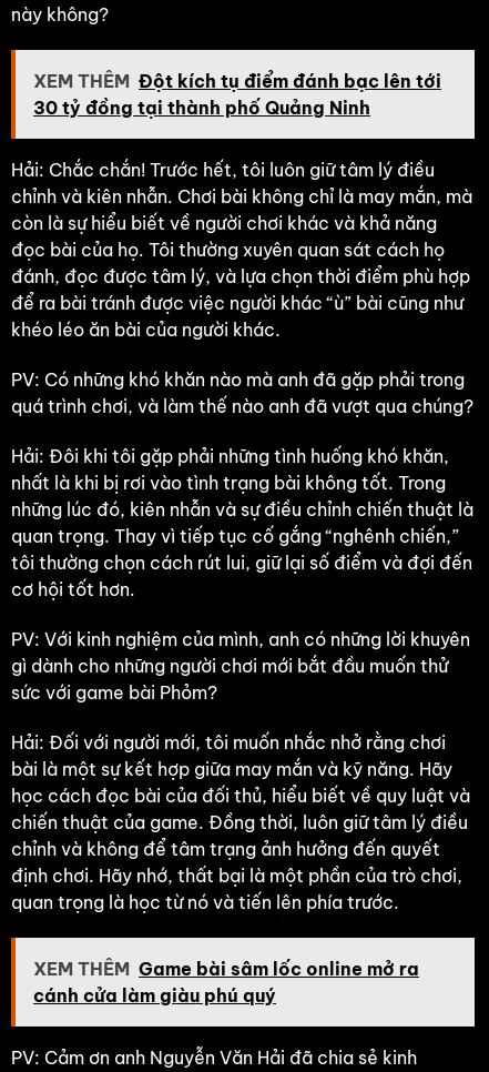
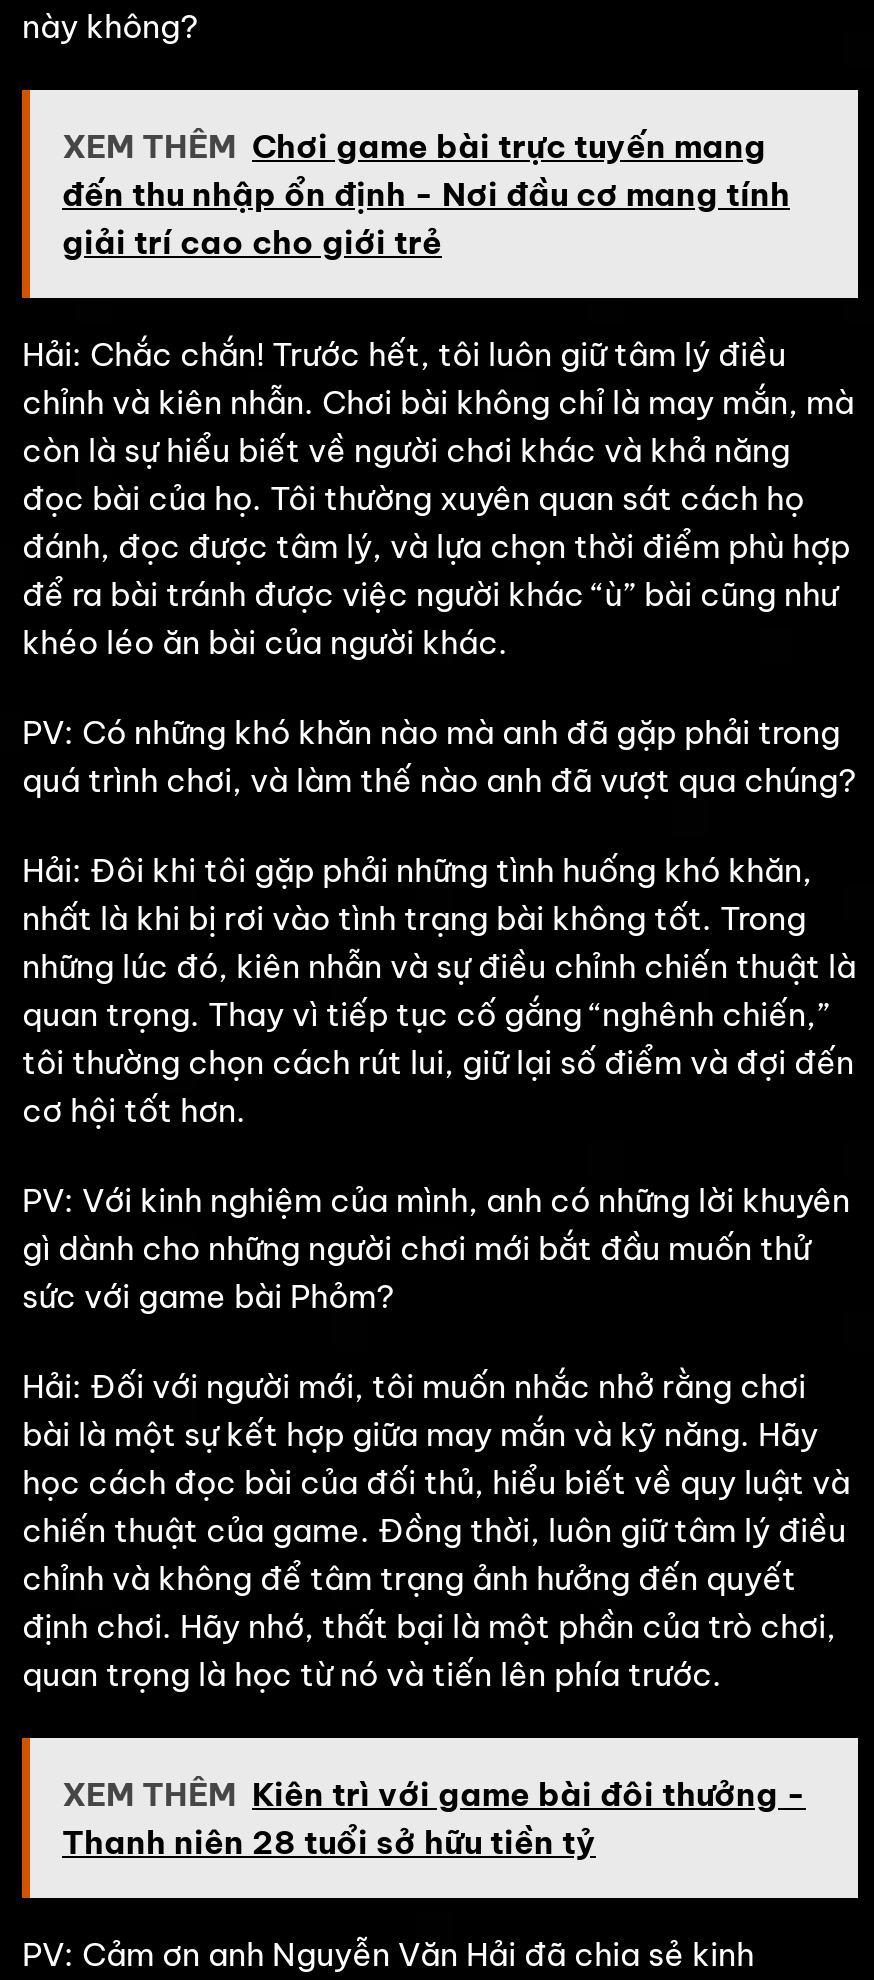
- XEM THÊM Đột kích tụ điểm đánh bạc lên tới
- 30 tỷ đồng tại thành phố Quảng Ninh
+ XEM THÊM Chơi game bài trực tuyến mang
+ đến thu nhập ổn định - Nơi đầu cơ mang tính
+ giải trí cao cho giới trẻ

- XEM THÊM Game bài sâm lốc online mở ra
- cánh cửa làm giàu phú quý
+ XEM THÊM Kiên trì với game bài đôi thưởng -
+ Thanh niên 28 tuổi sở hữu tiền tỷ
